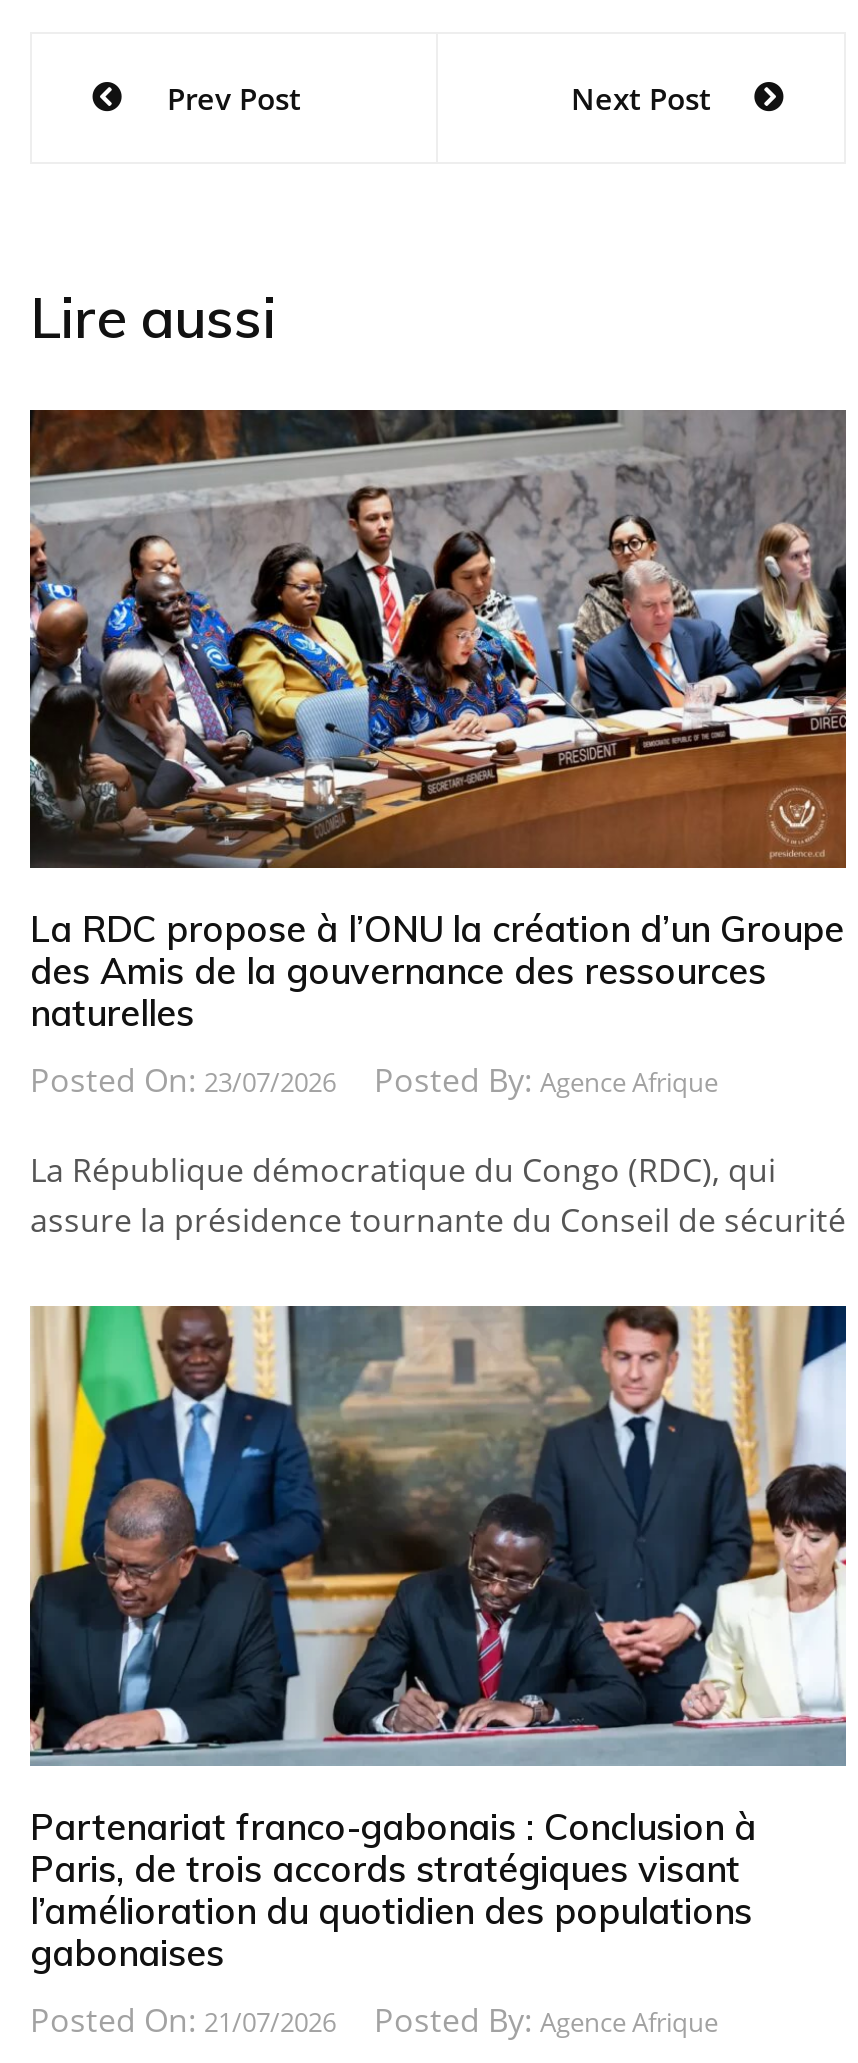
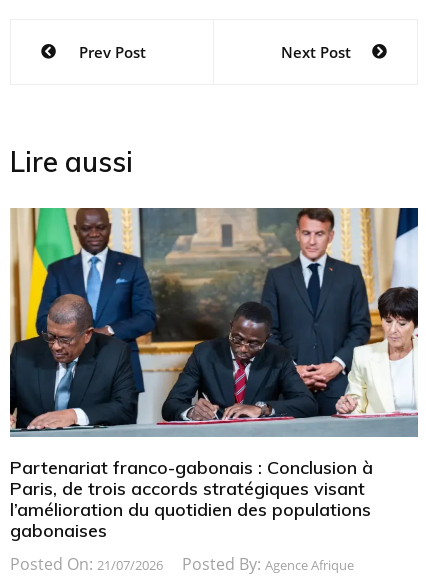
- [image]
- La RDC propose à l’ONU la création d’un Groupe
- des Amis de la gouvernance des ressources
- naturelles
- Posted On: 23/07/2026
- Posted By: Agence Afrique
- La République démocratique du Congo (RDC), qui
- assure la présidence tournante du Conseil de sécurité
